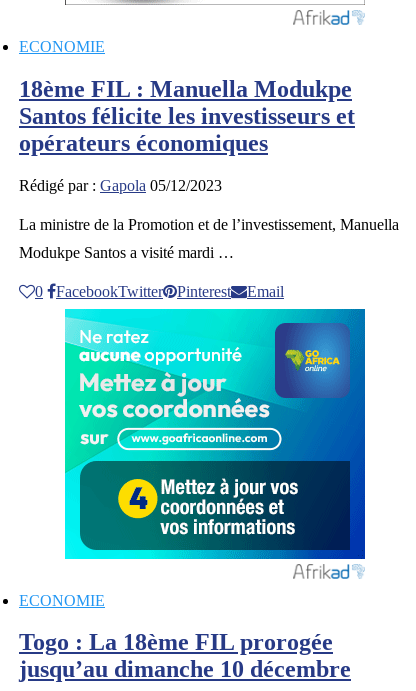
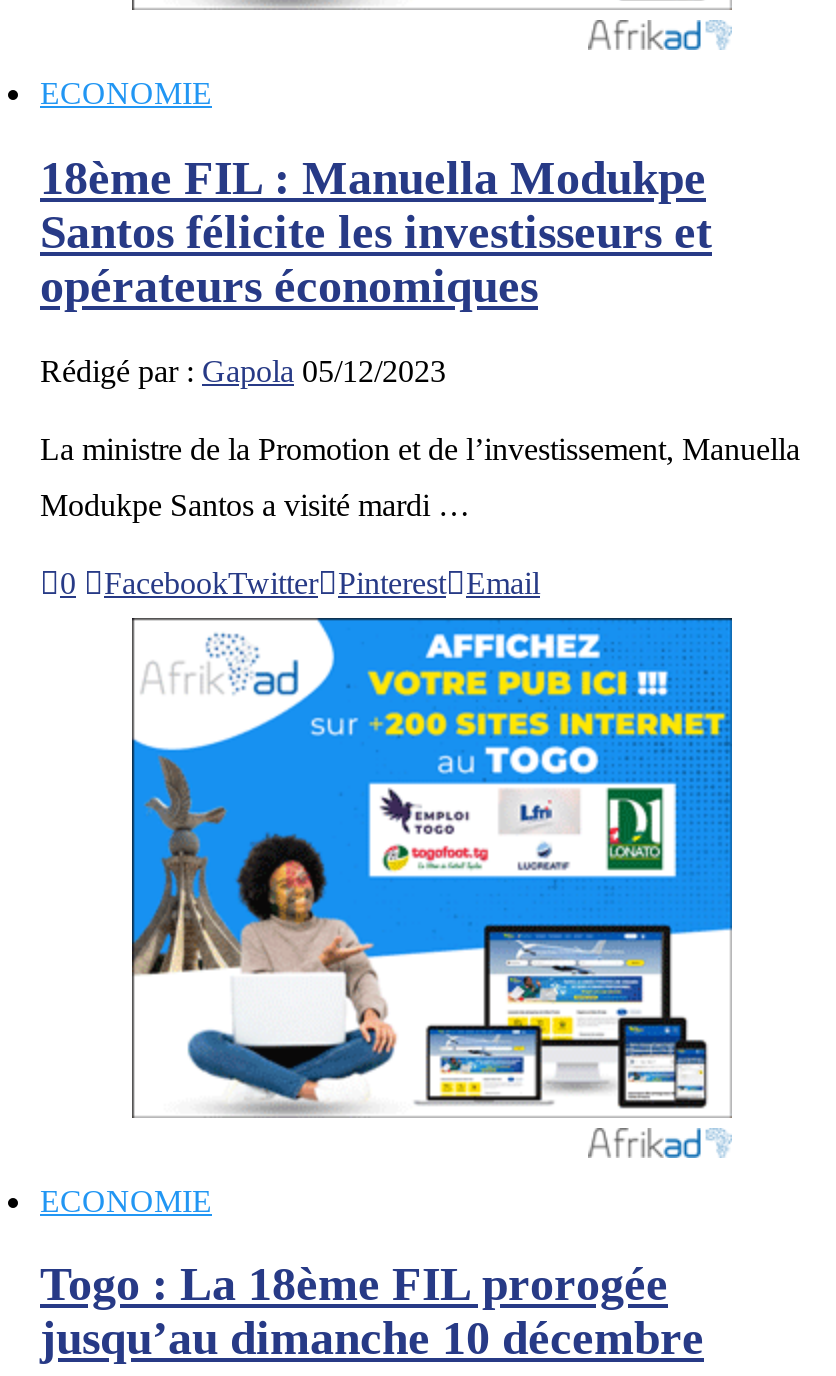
- [image]
+ [image]
